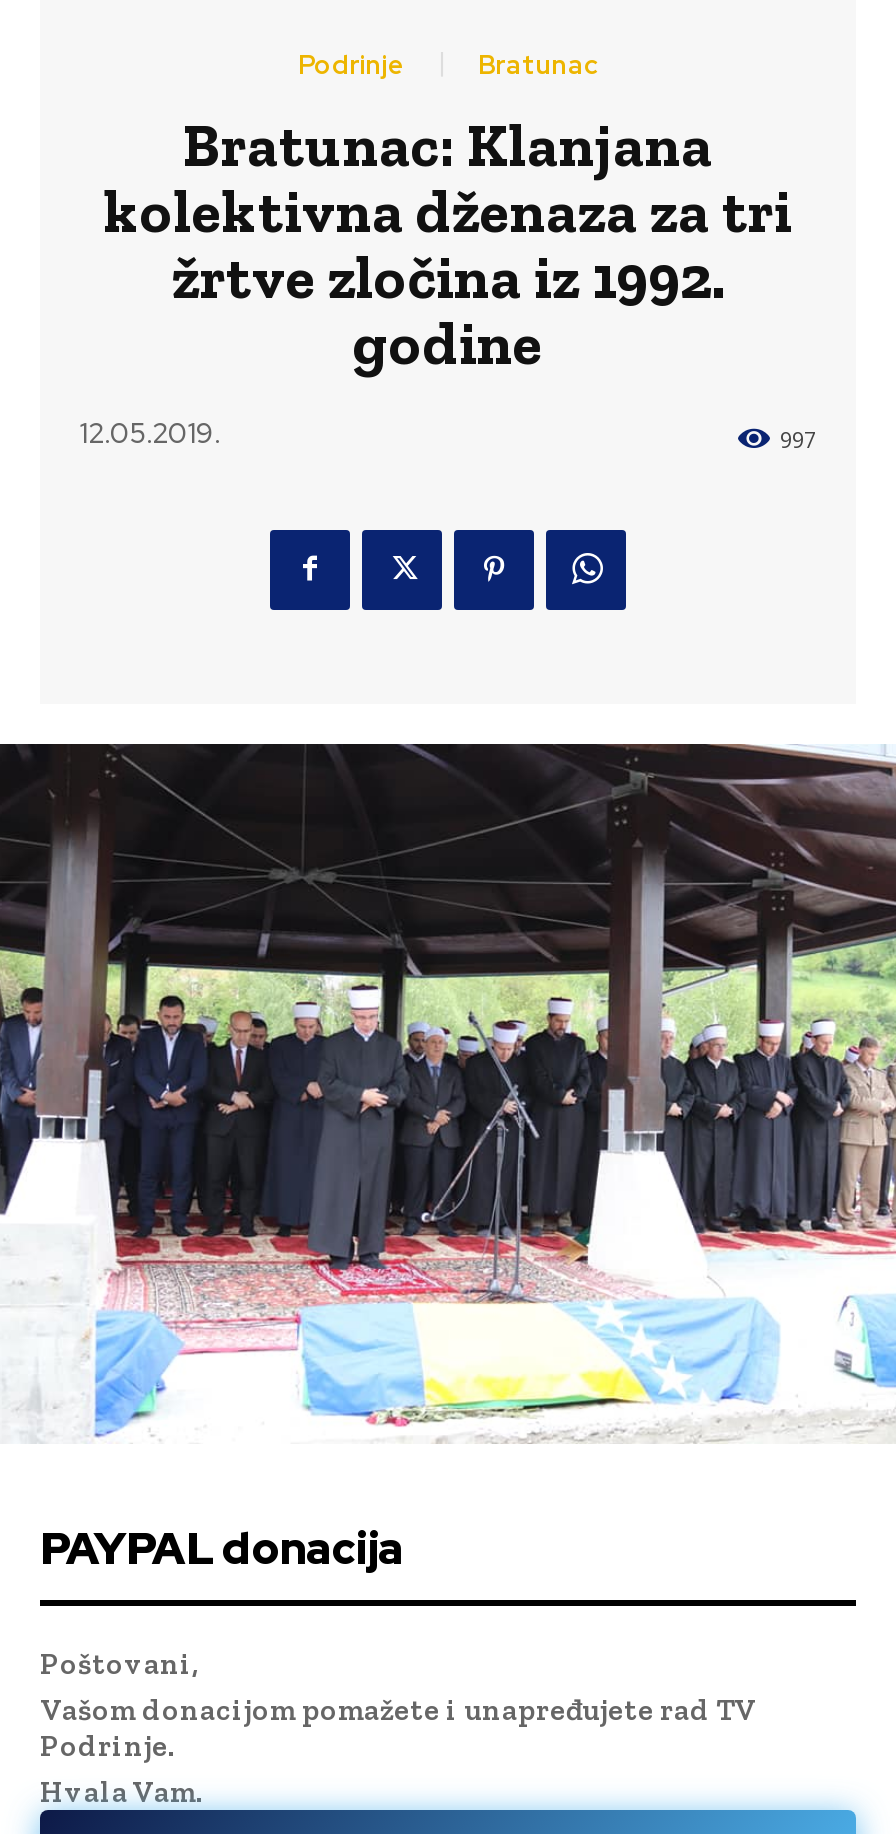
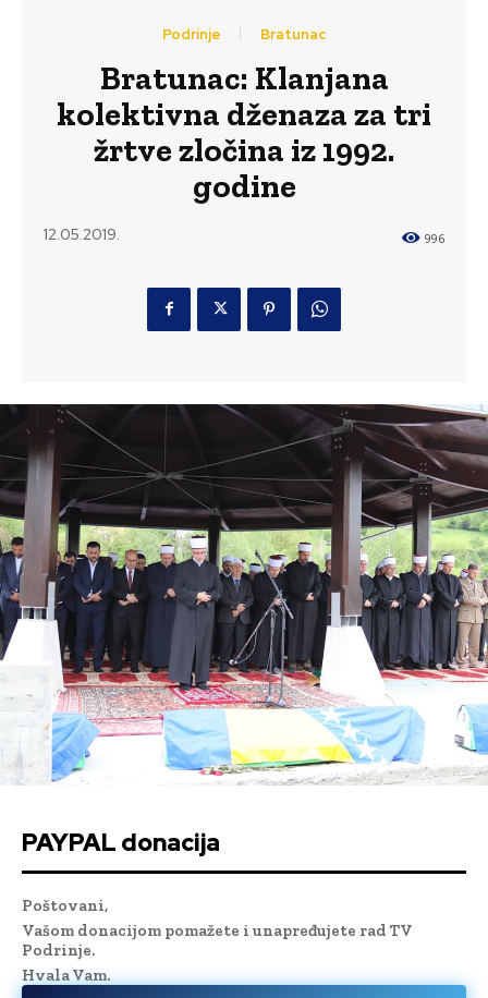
- 997
+ 996
